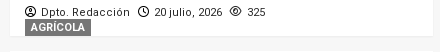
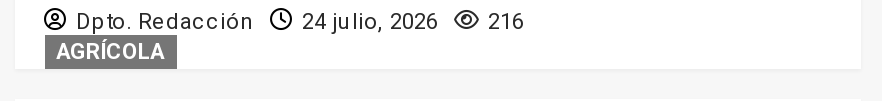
- 20 julio, 2026
+ 24 julio, 2026

- 325
+ 216
